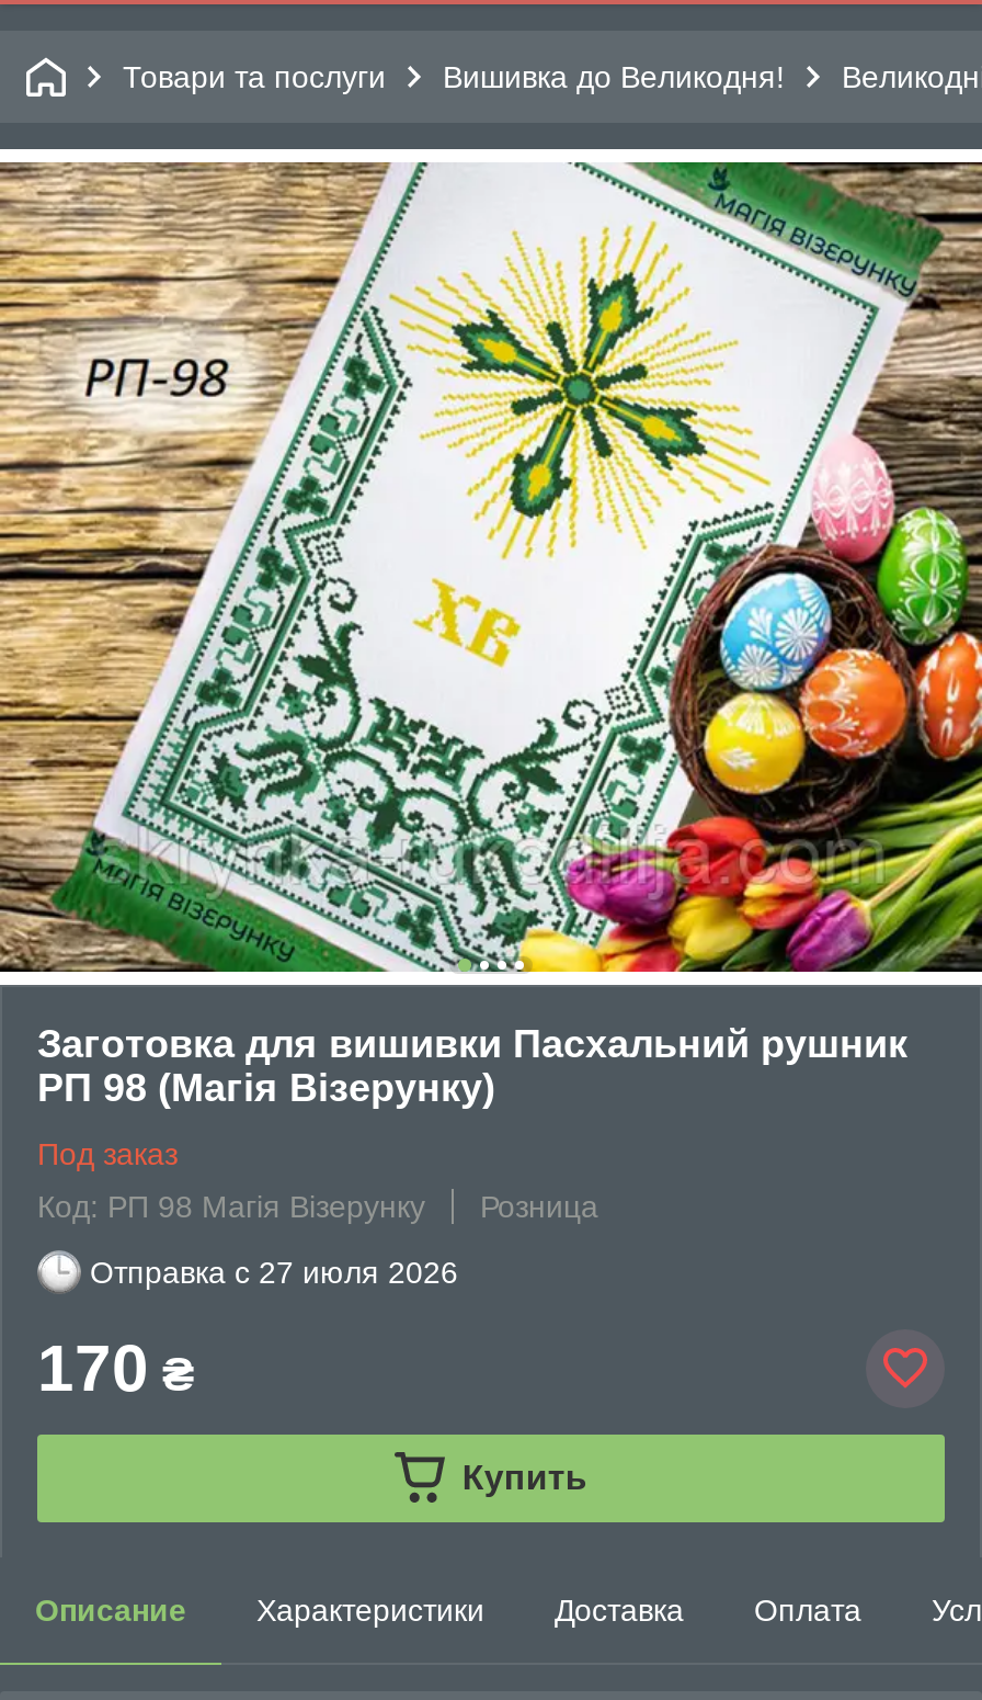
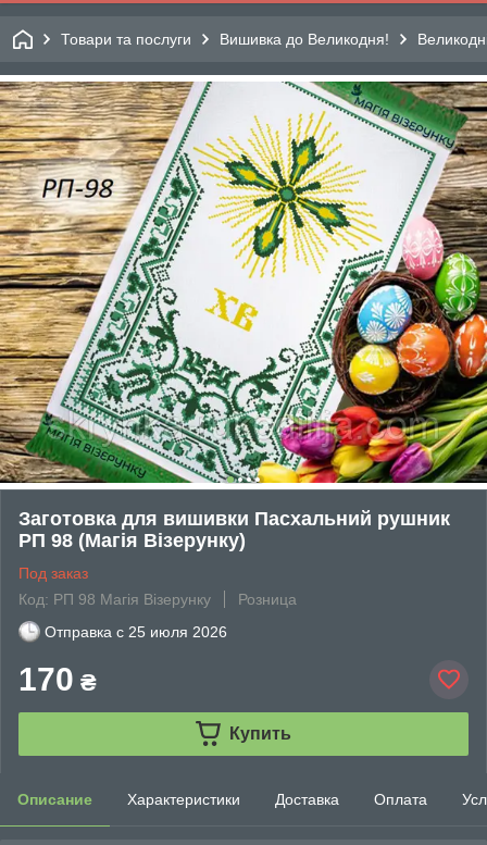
- Отправка с 27 июля 2026
+ Отправка с 25 июля 2026
